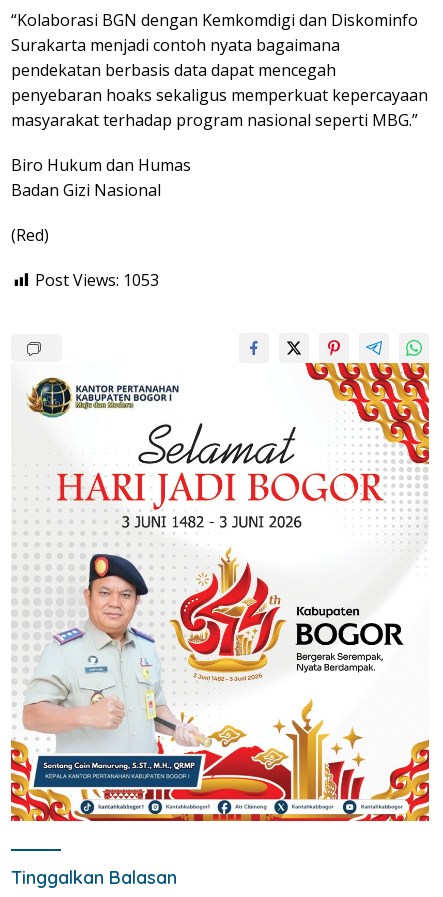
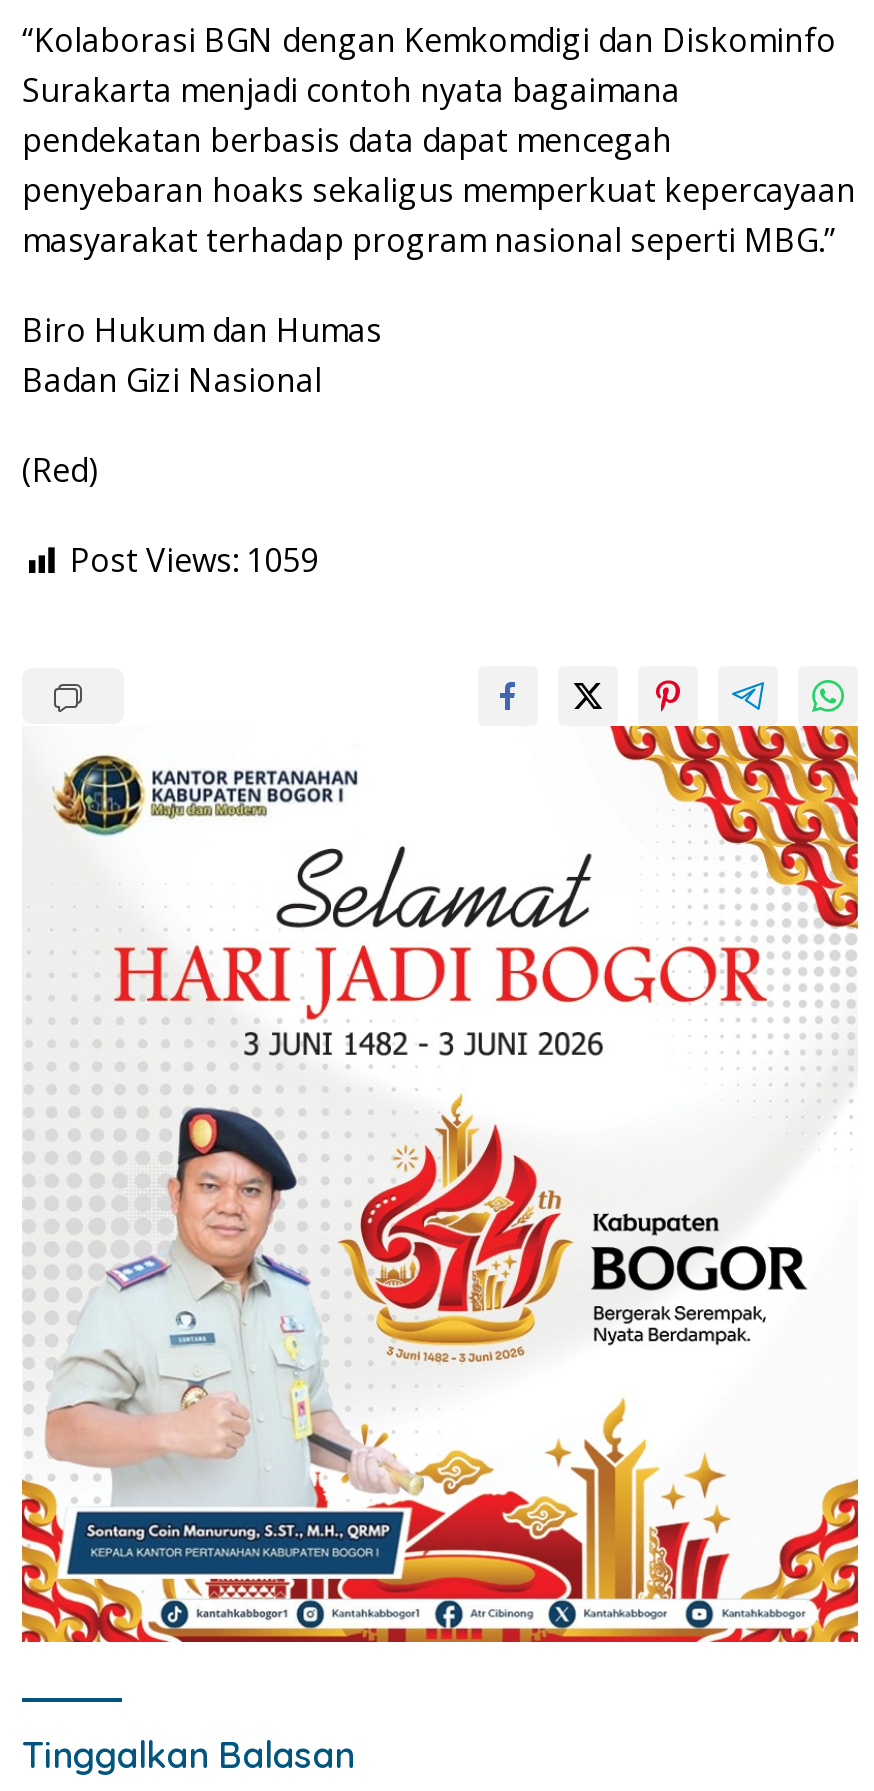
- Post Views: 1053
+ Post Views: 1059
